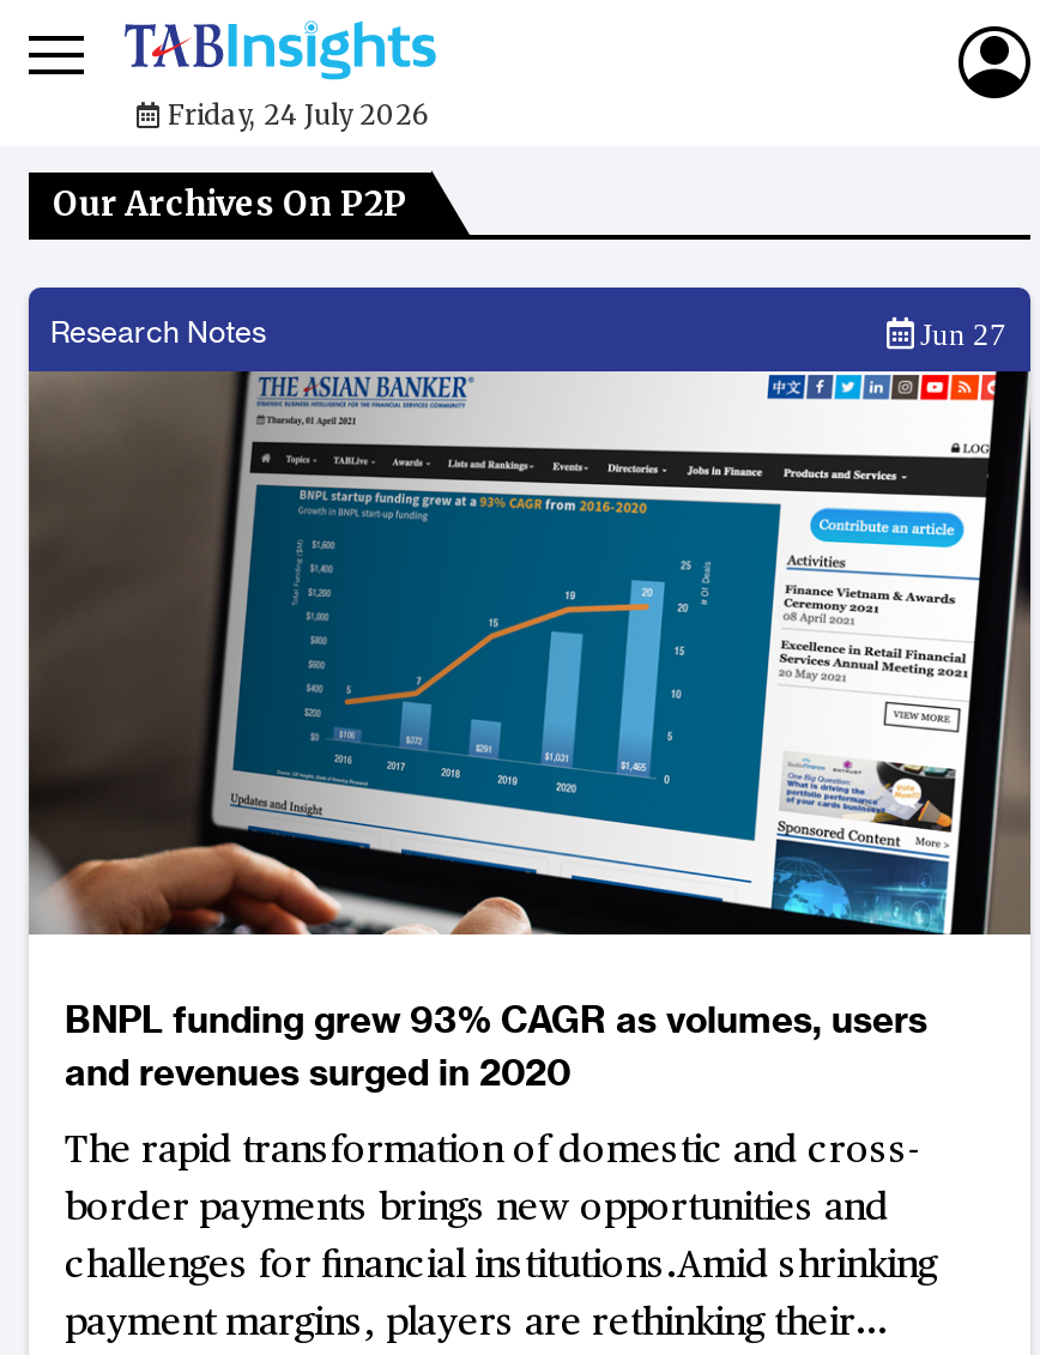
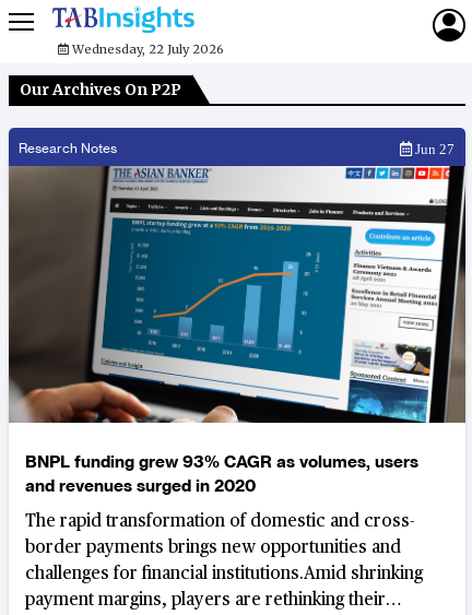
- Friday, 24 July 2026
+ Wednesday, 22 July 2026
